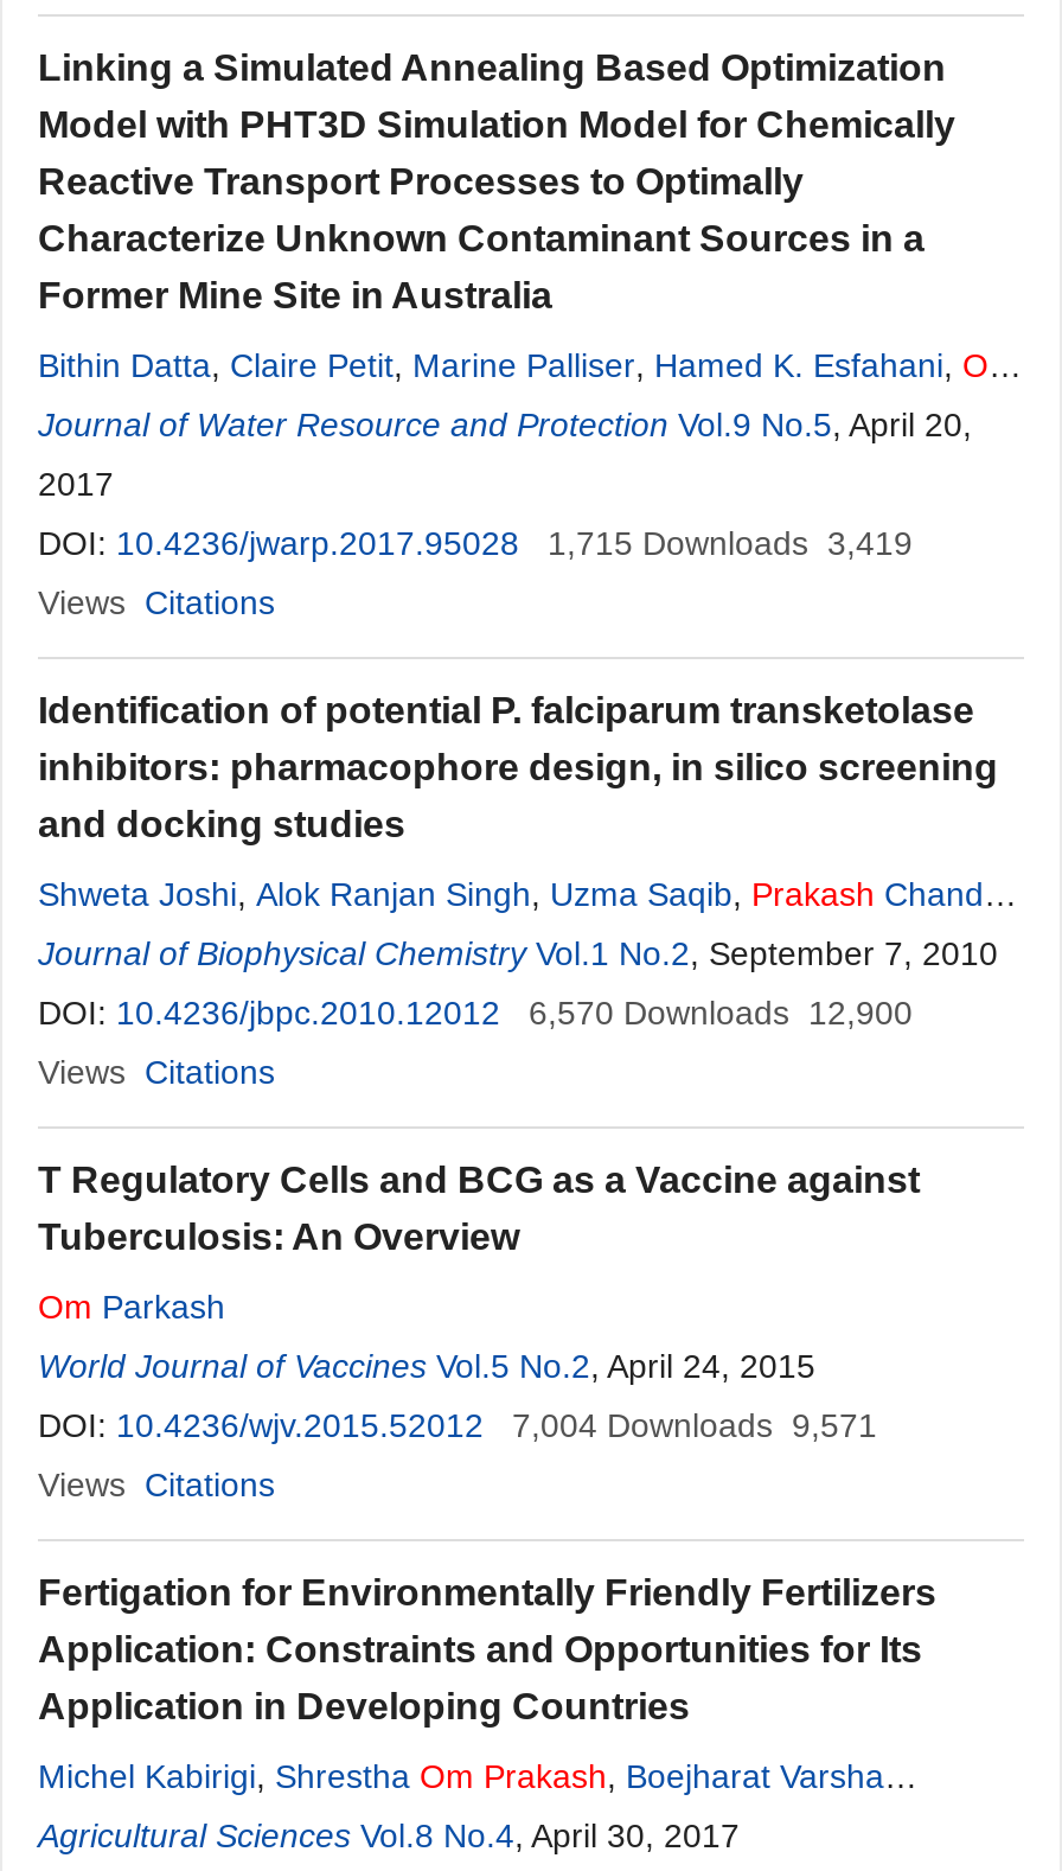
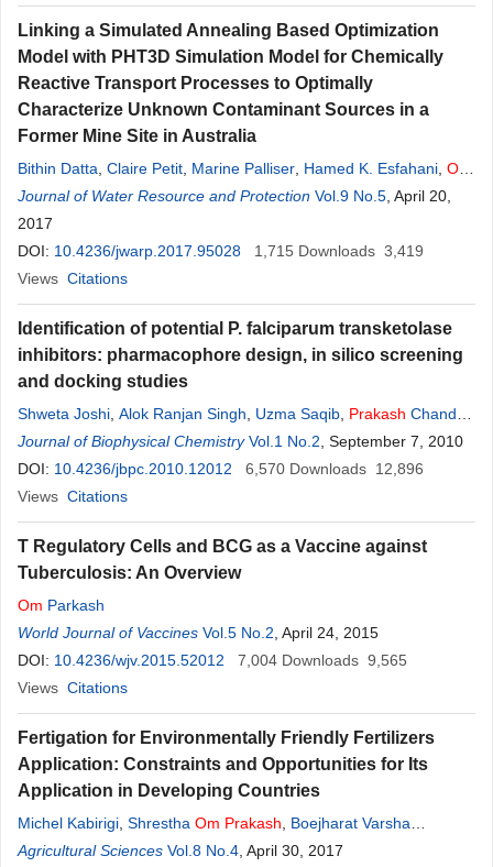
- DOI: 10.4236/jbpc.2010.12012 6,570 Downloads 12,900
+ DOI: 10.4236/jbpc.2010.12012 6,570 Downloads 12,896

- DOI: 10.4236/wjv.2015.52012 7,004 Downloads 9,571
+ DOI: 10.4236/wjv.2015.52012 7,004 Downloads 9,565
